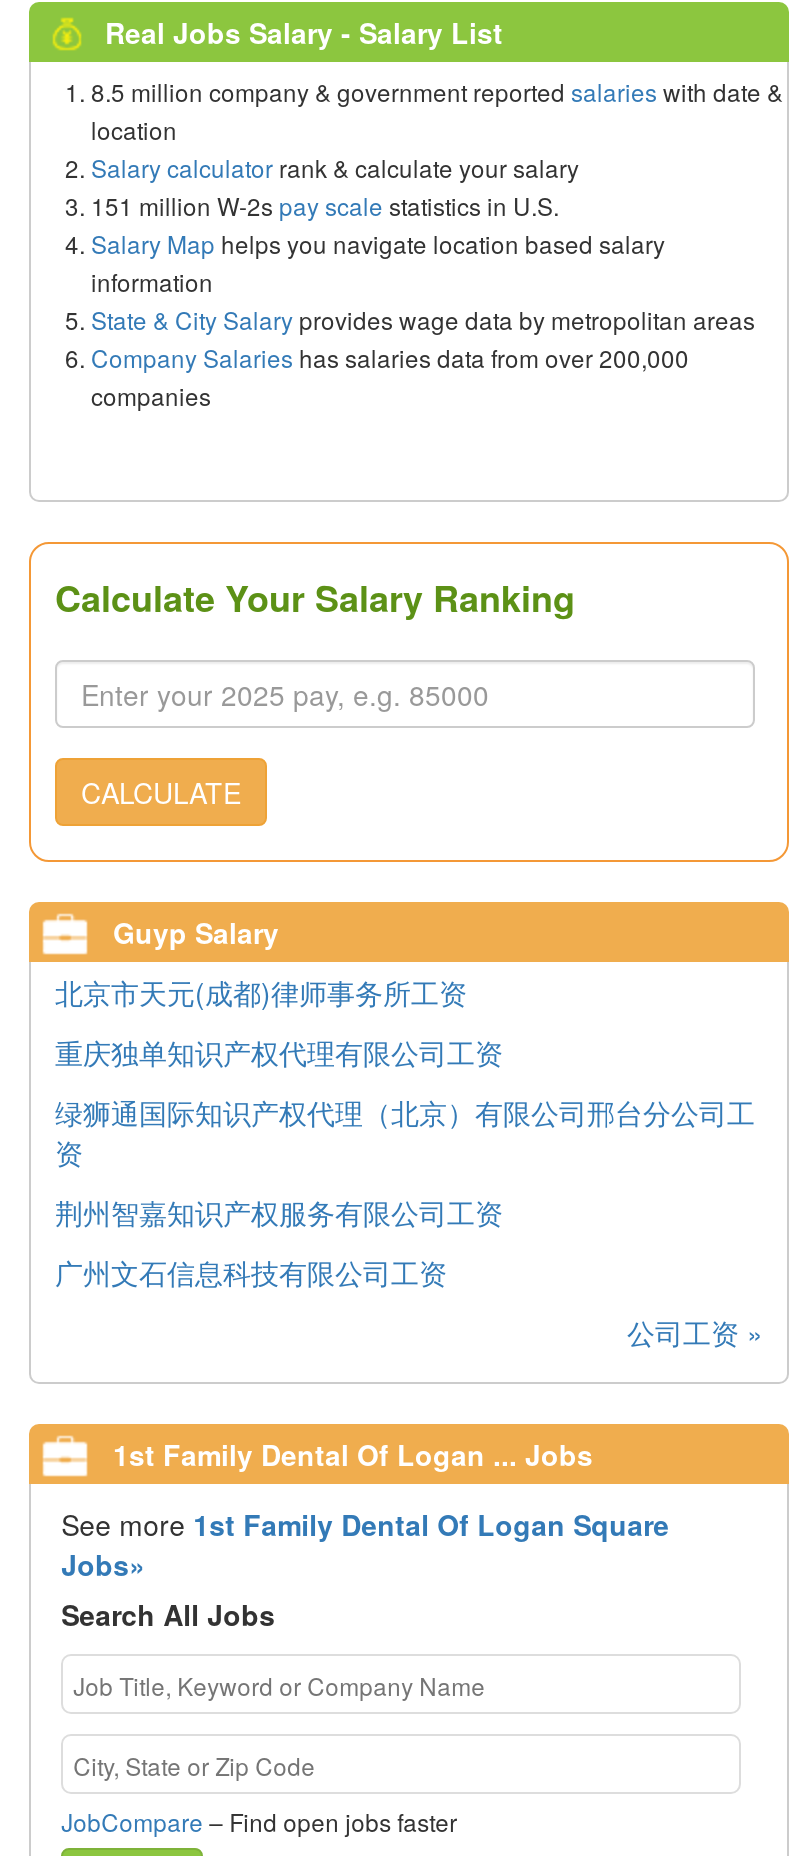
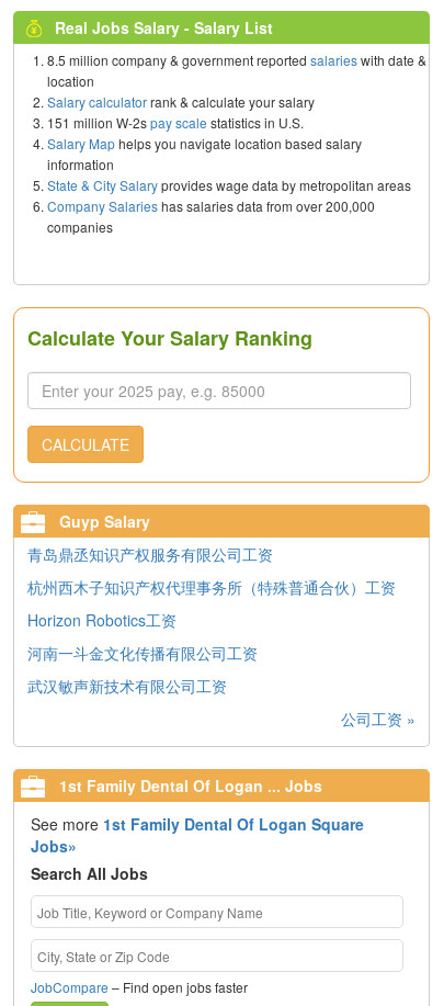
- 北京市天元(成都)律师事务所工资
+ 青岛鼎丞知识产权服务有限公司工资

- 重庆独单知识产权代理有限公司工资
+ 杭州西木子知识产权代理事务所（特殊普通合伙）工资

- 绿狮通国际知识产权代理（北京）有限公司邢台分公司工
- 资
+ Horizon Robotics工资

- 荆州智嘉知识产权服务有限公司工资
+ 河南一斗金文化传播有限公司工资

- 广州文石信息科技有限公司工资
+ 武汉敏声新技术有限公司工资
